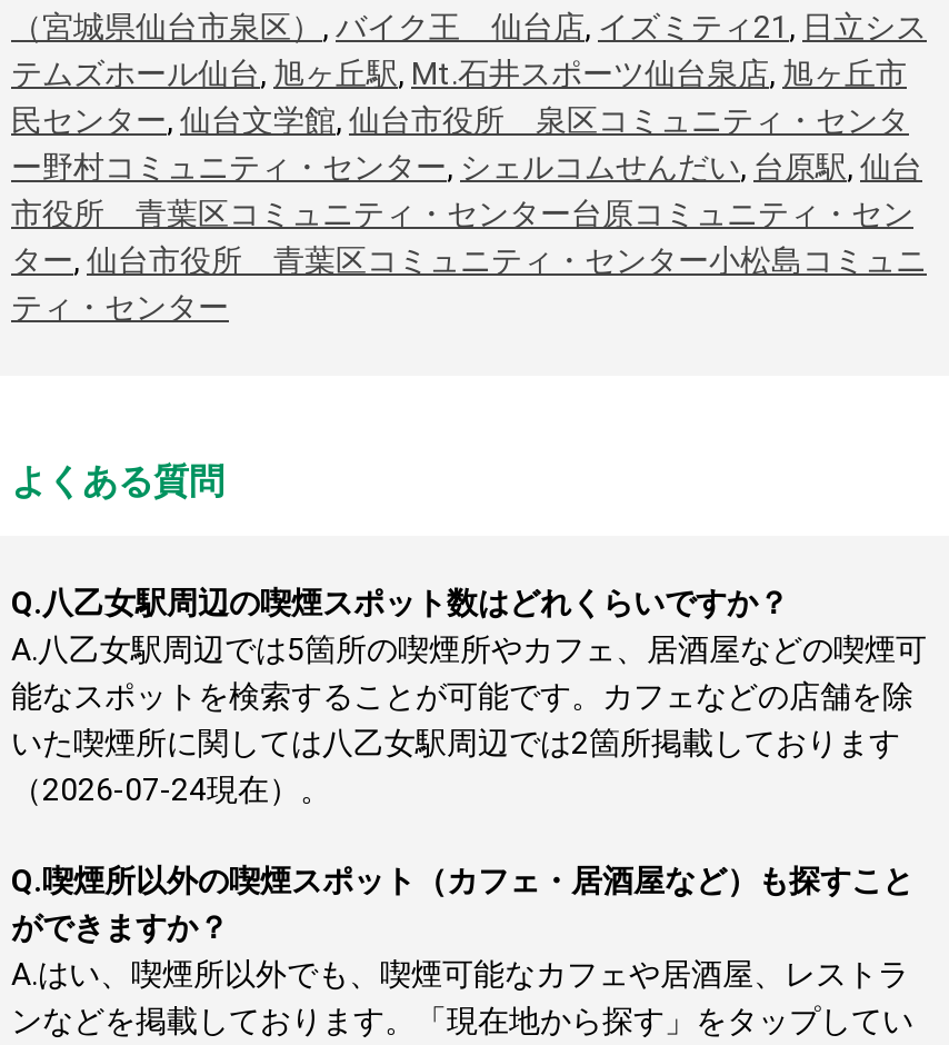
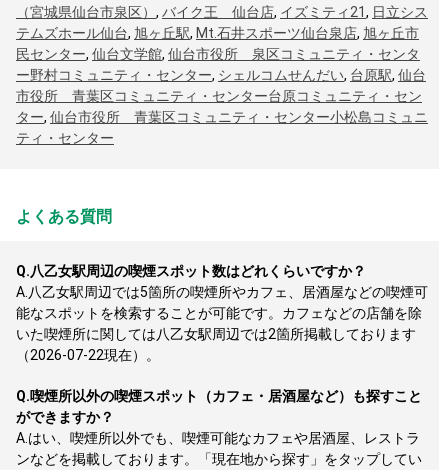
- （2026-07-24現在）。
+ （2026-07-22現在）。
